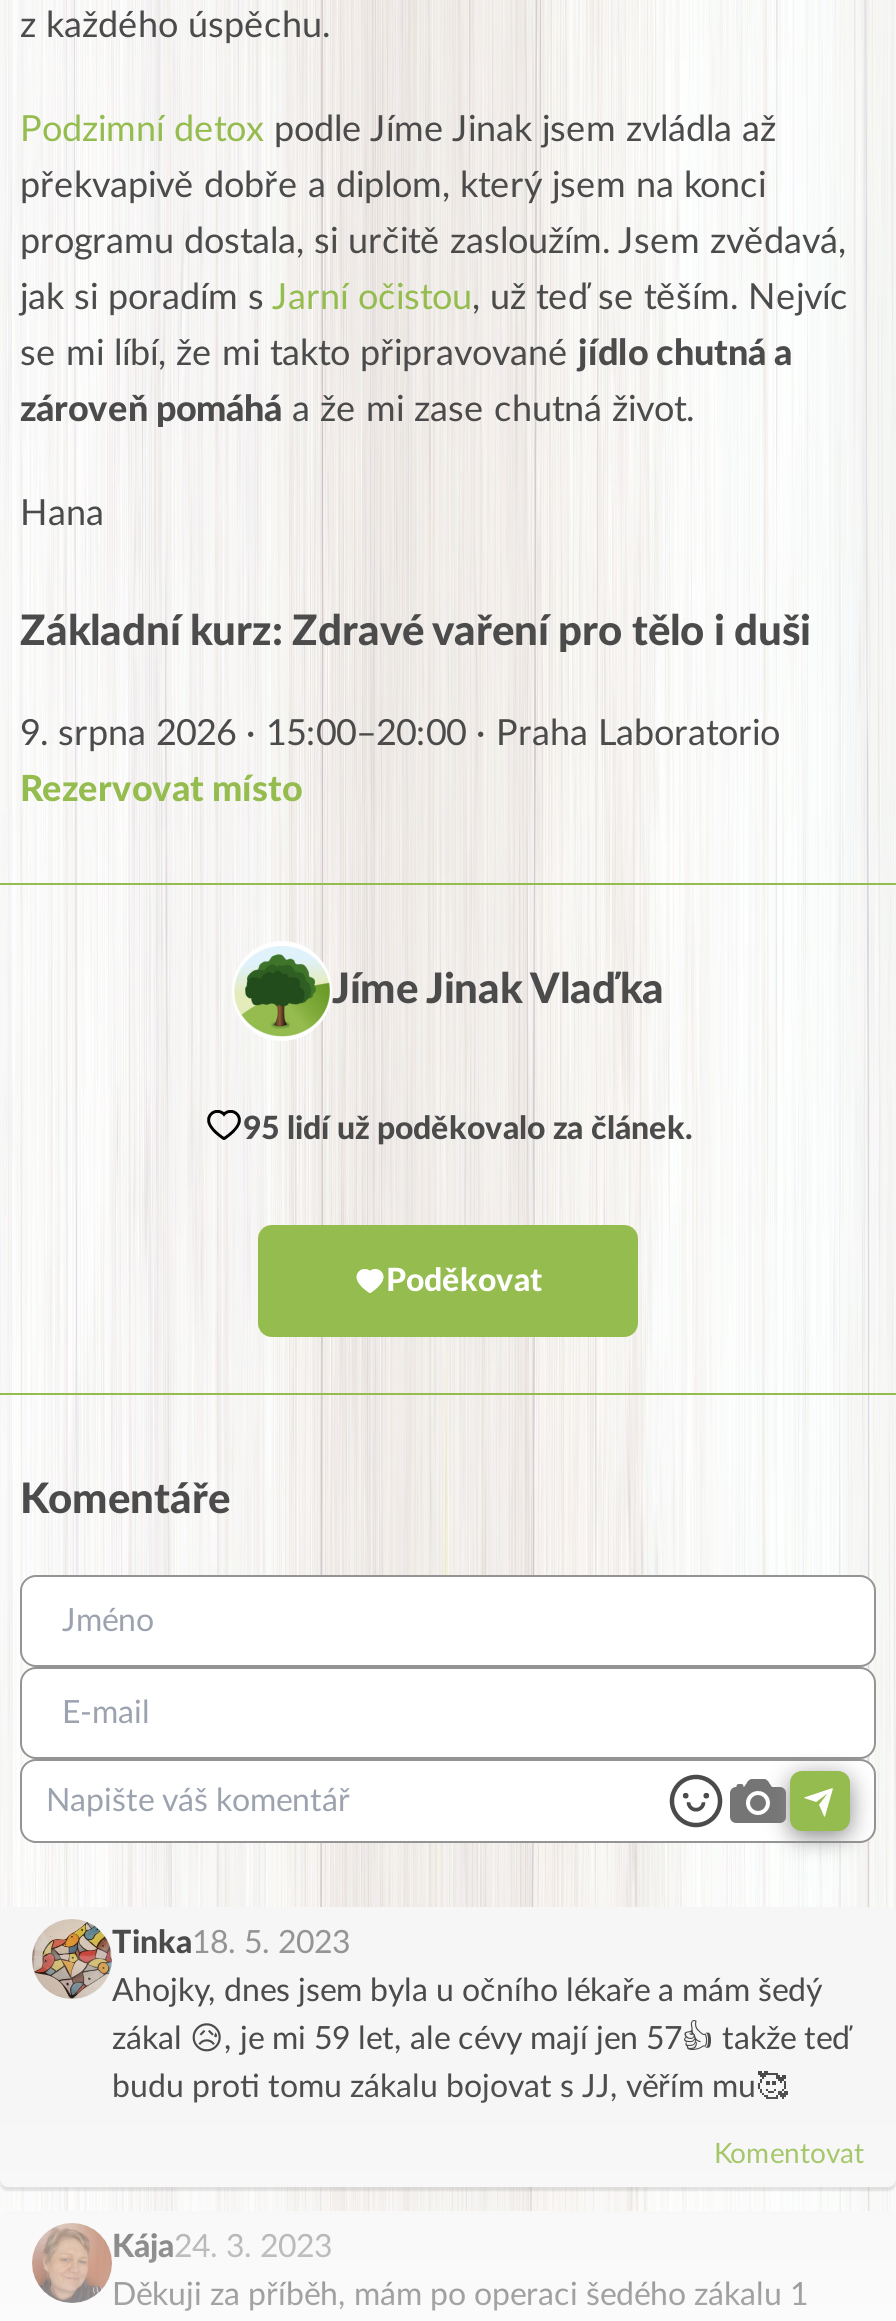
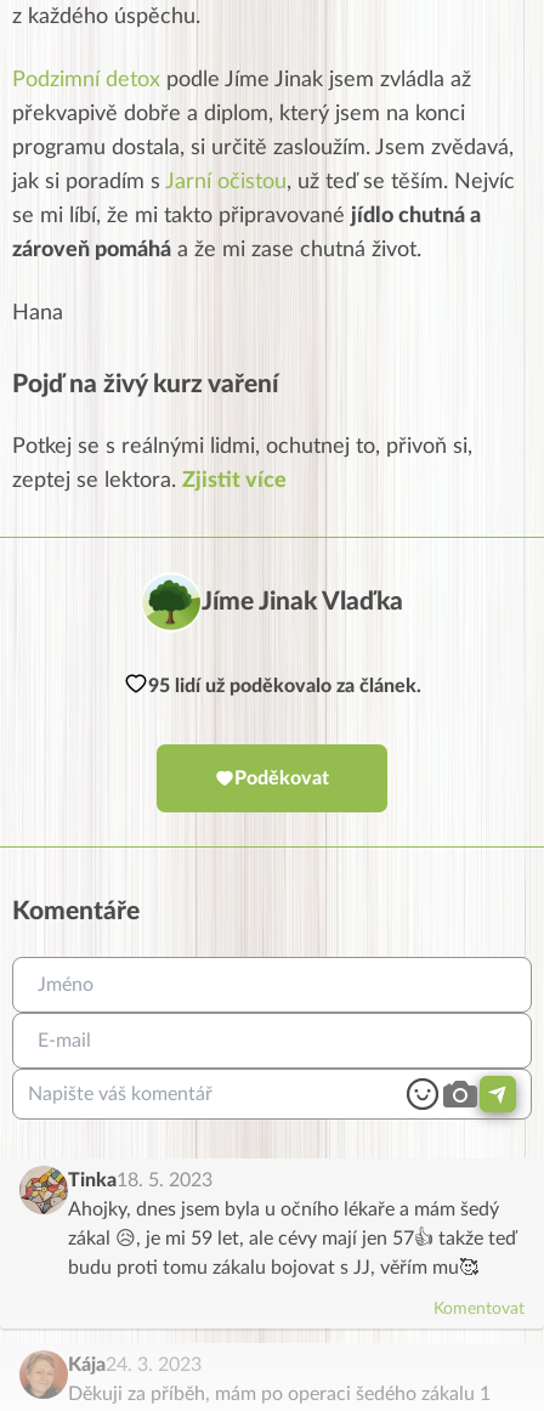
- Základní kurz: Zdravé vaření pro tělo i duši
+ Pojď na živý kurz vaření

- 9. srpna 2026 · 15:00–20:00 · Praha Laboratorio
+ Potkej se s reálnými lidmi, ochutnej to, přivoň si,

- Rezervovat místo
+ zeptej se lektora. Zjistit více
